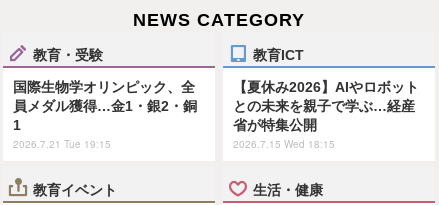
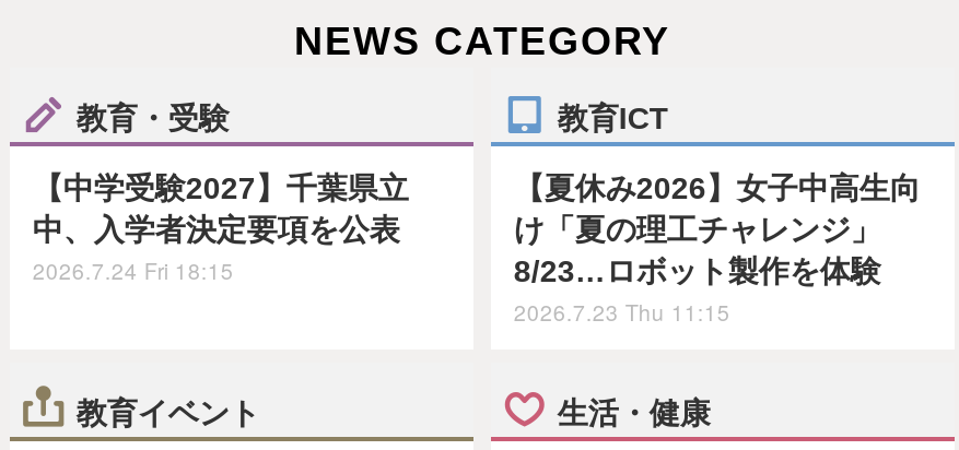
- 国際生物学オリンピック、全
- 員メダル獲得…金1・銀2・銅
- 1
- 2026.7.21 Tue 19:15
+ 【中学受験2027】千葉県立
+ 中、入学者決定要項を公表
+ 2026.7.24 Fri 18:15

- 【夏休み2026】AIやロボット
- との未来を親子で学ぶ…経産
- 省が特集公開
- 2026.7.15 Wed 18:15
+ 【夏休み2026】女子中高生向
+ け「夏の理工チャレンジ」
+ 8/23…ロボット製作を体験
+ 2026.7.23 Thu 11:15
